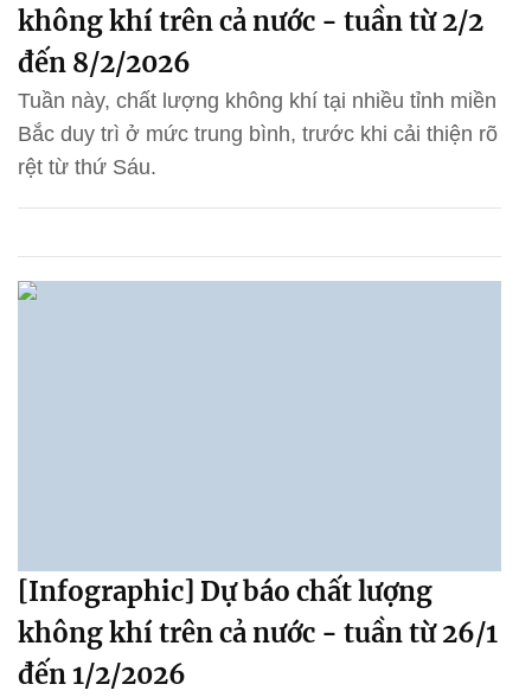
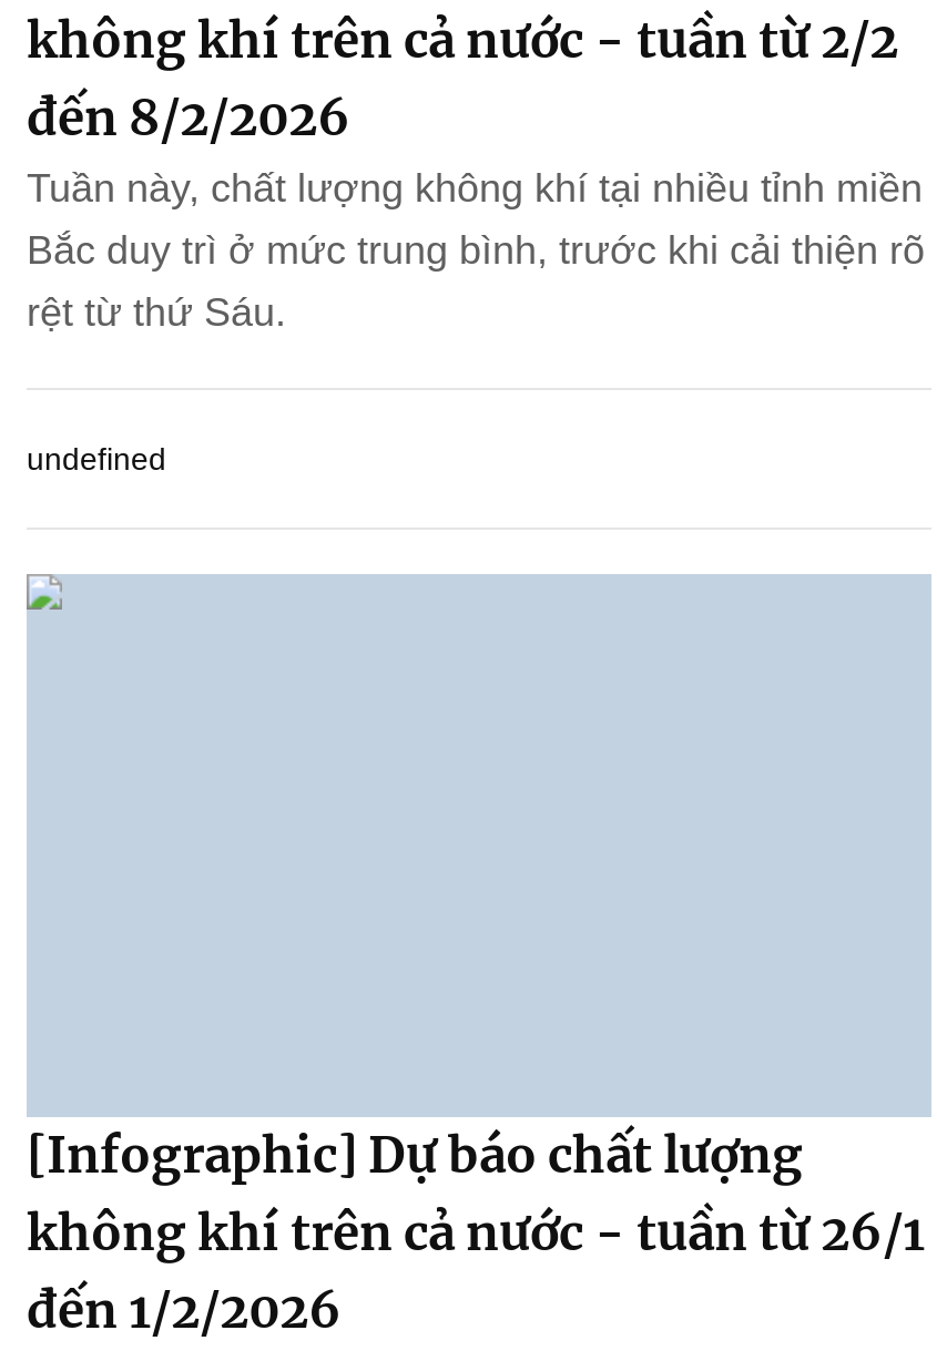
+ undefined
